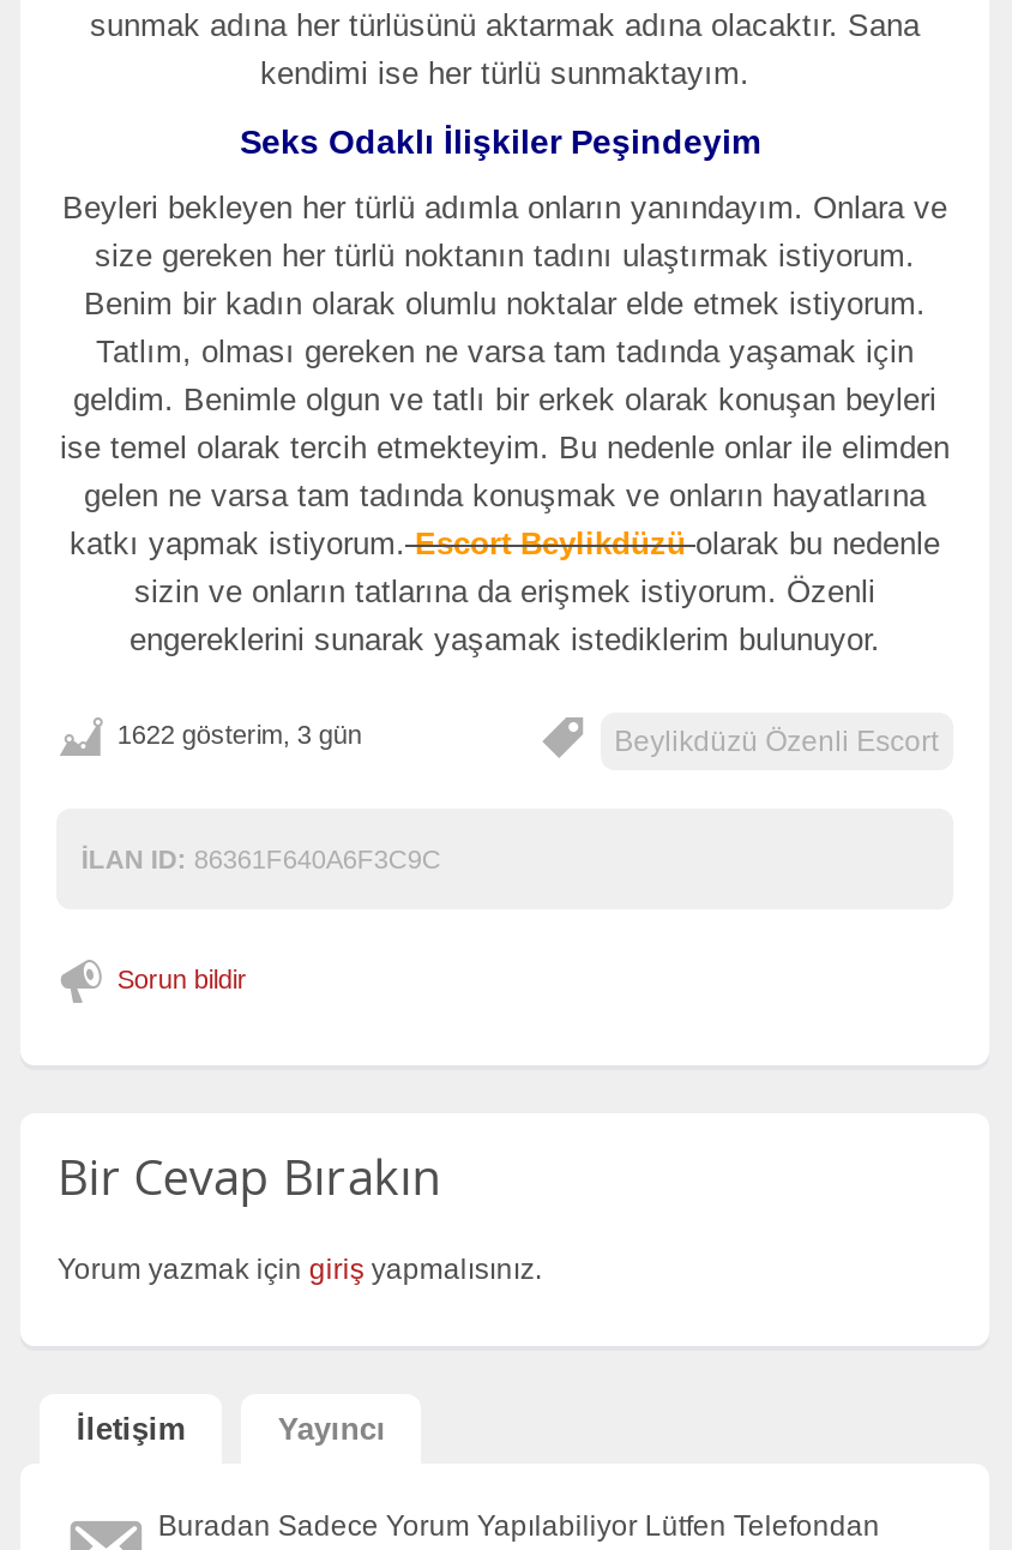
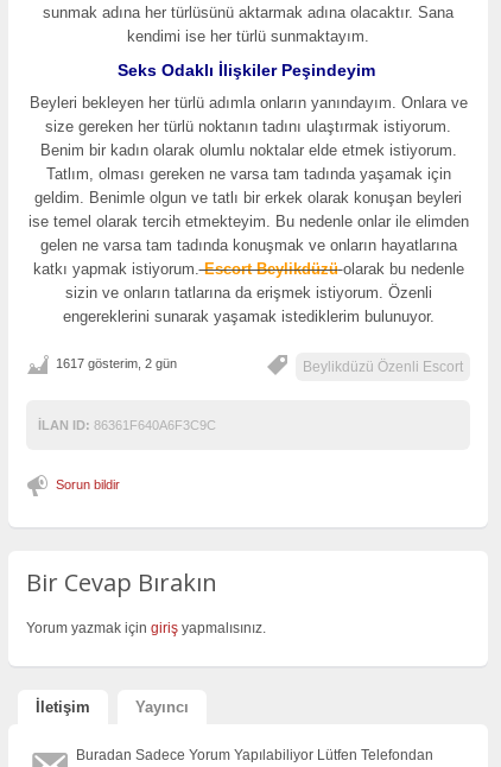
- 1622 gösterim, 3 gün
+ 1617 gösterim, 2 gün
